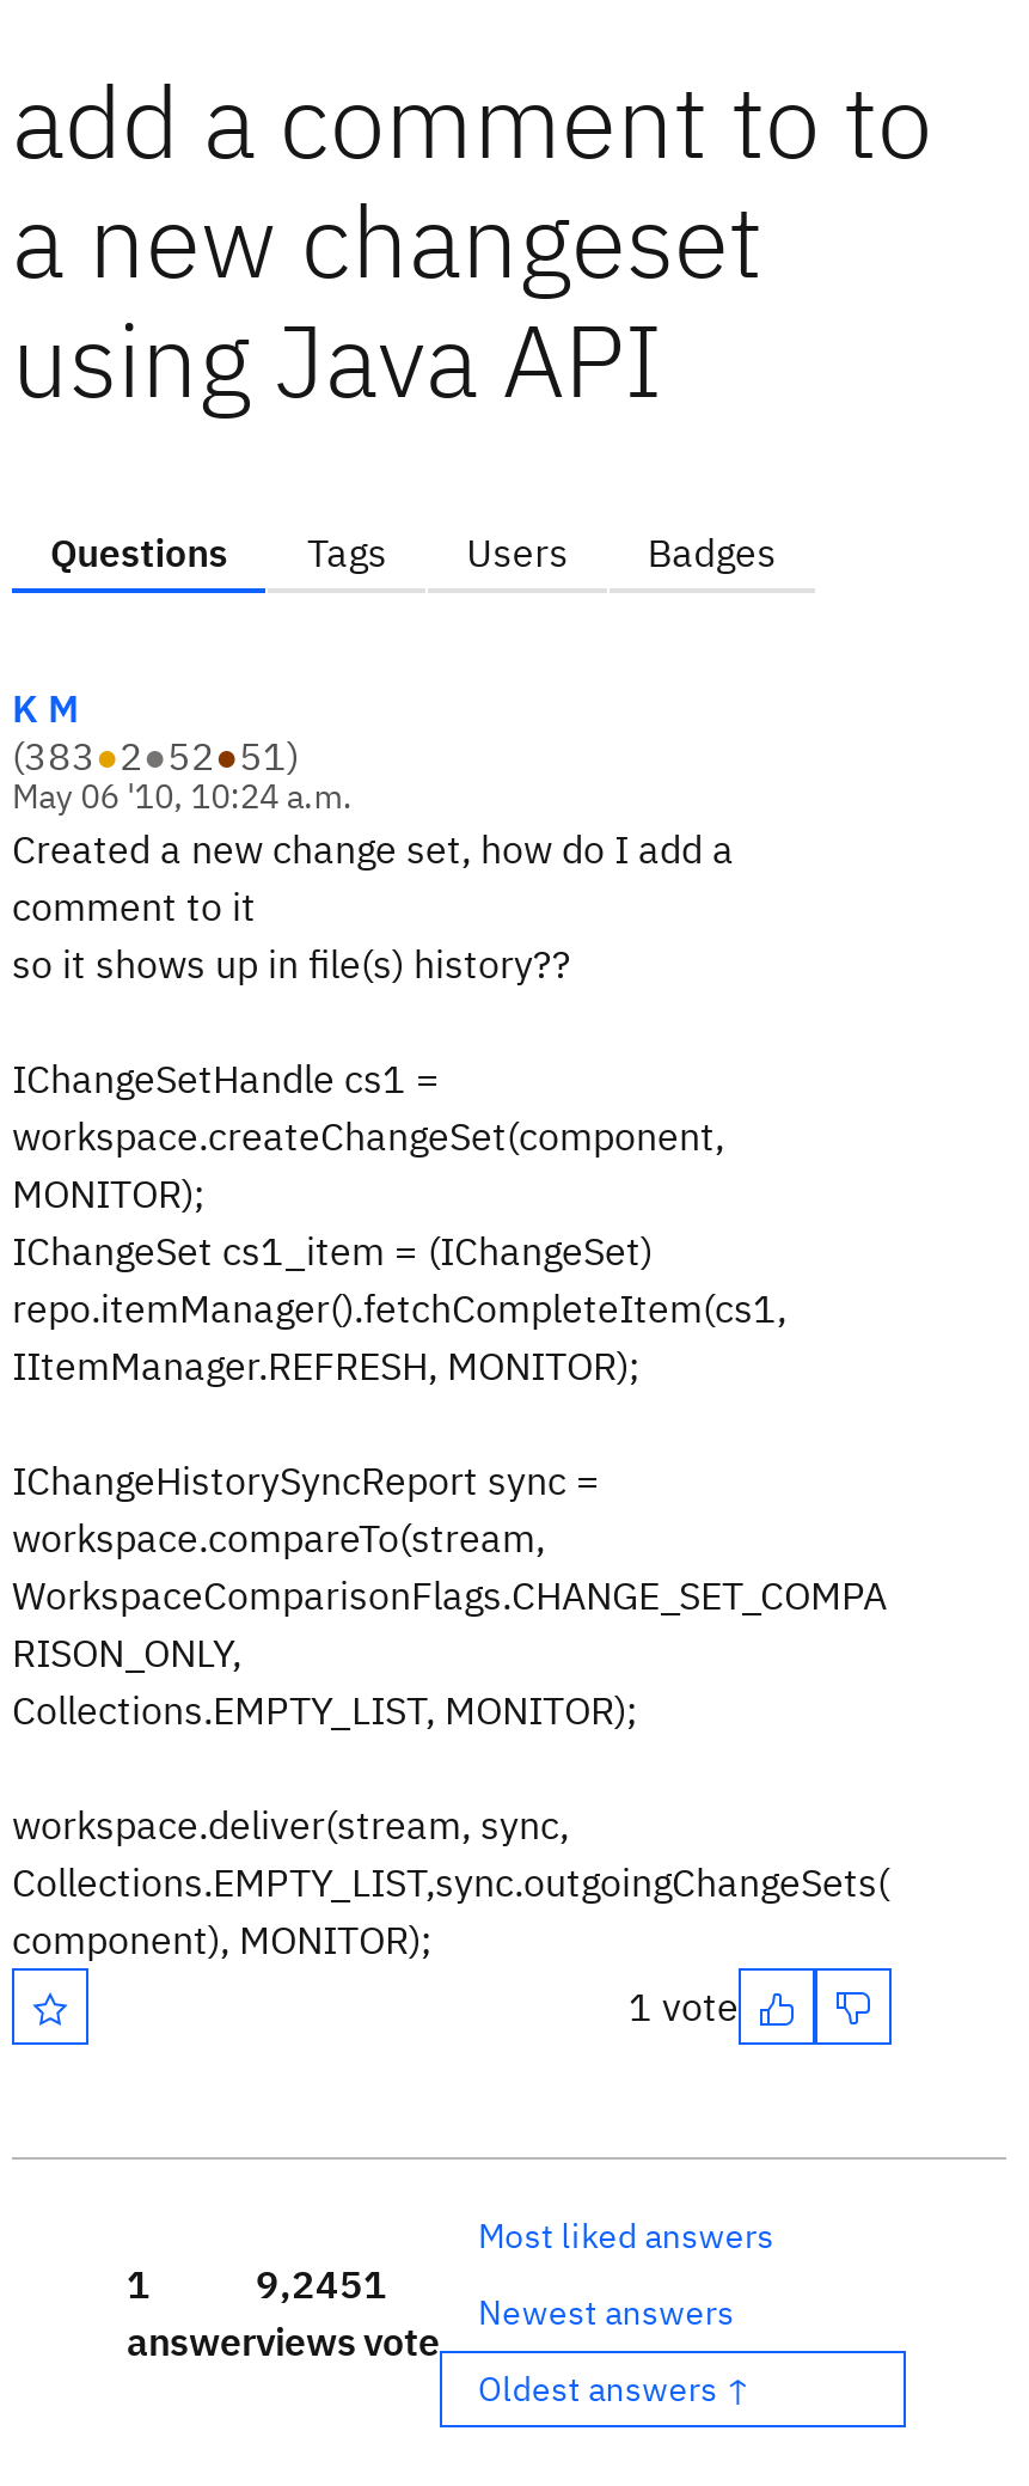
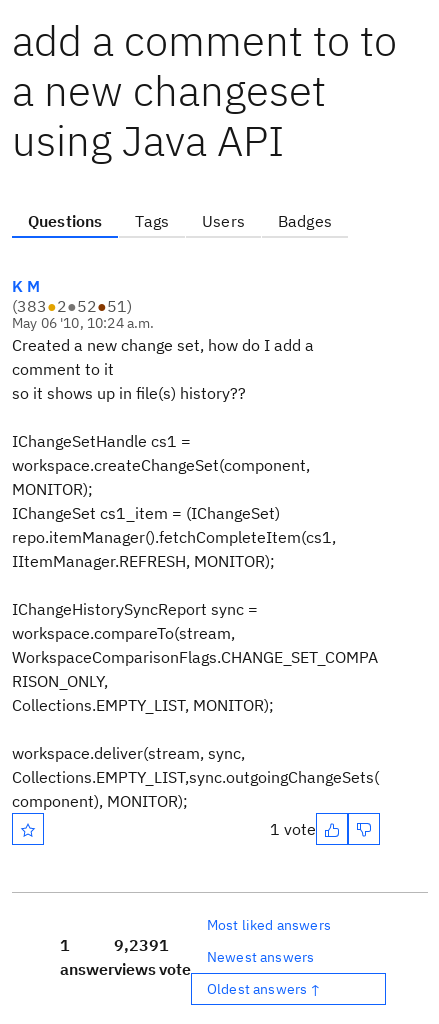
- 9,245 1
+ 9,239 1
